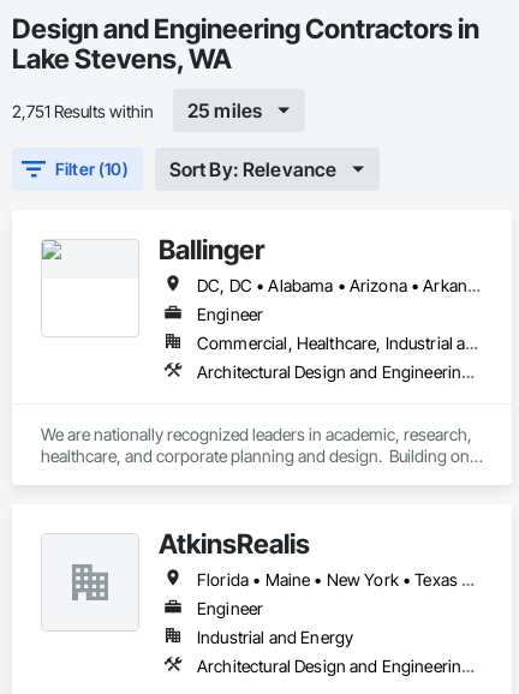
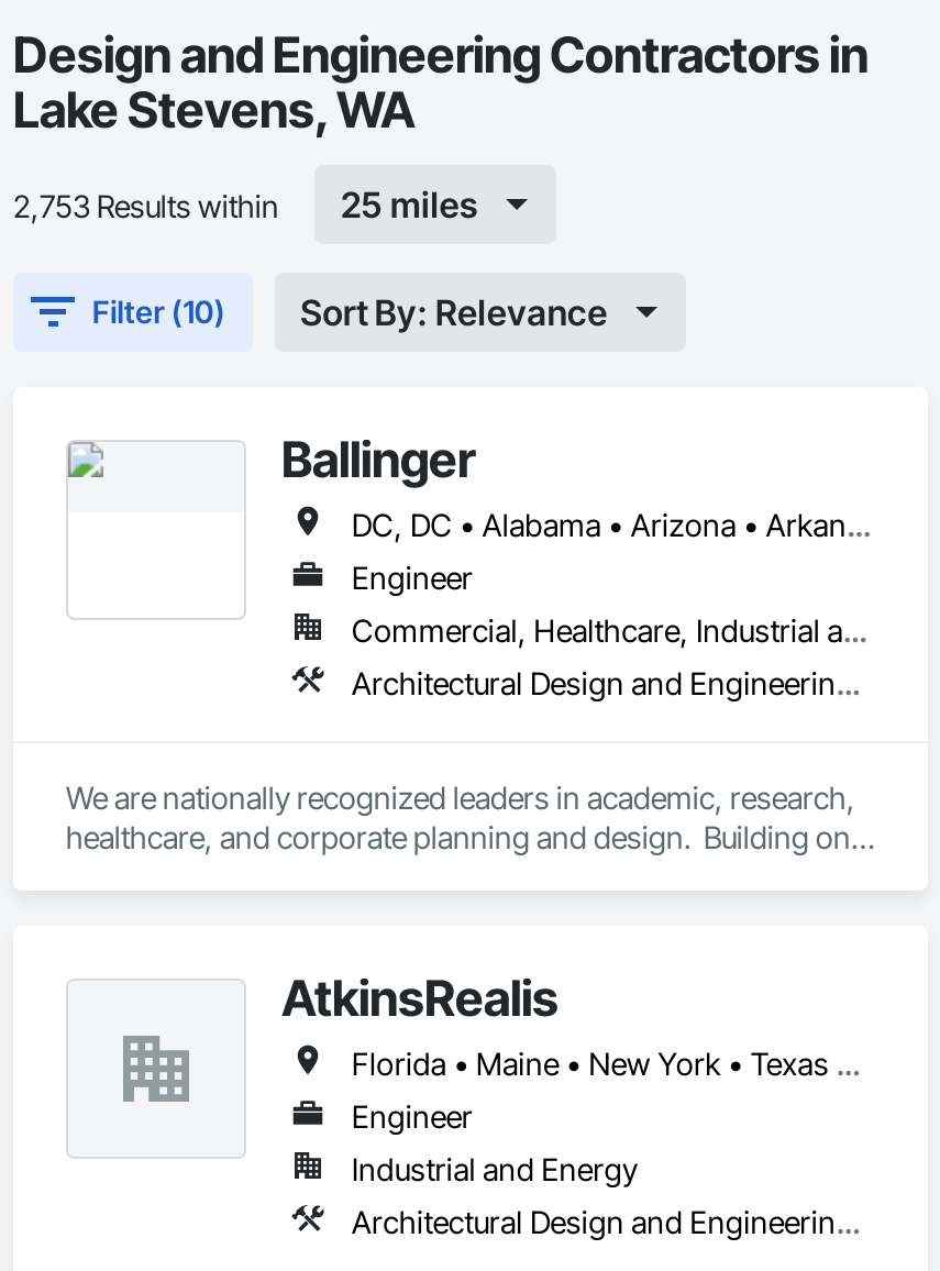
- 2,751 Results within
+ 2,753 Results within
